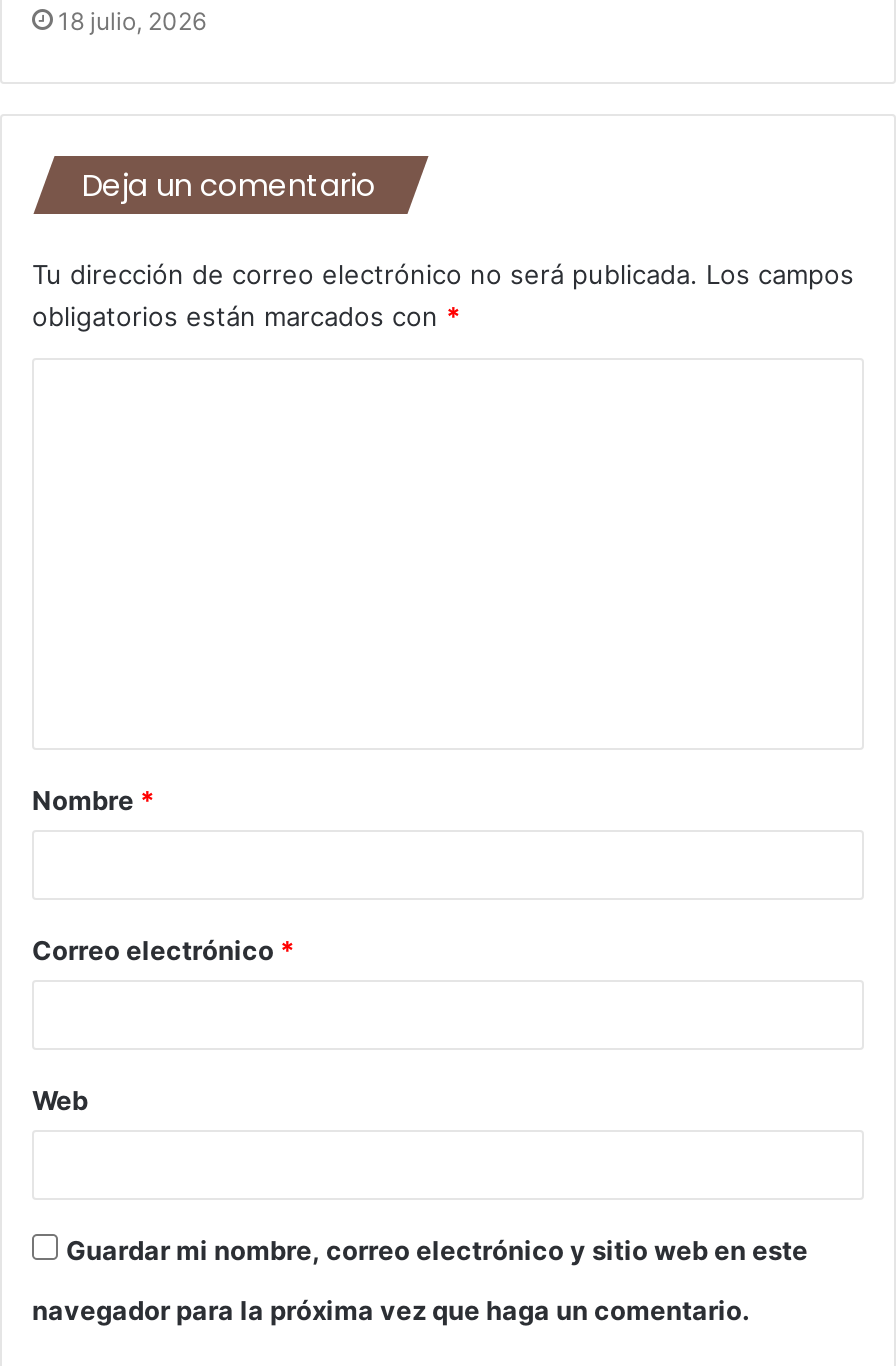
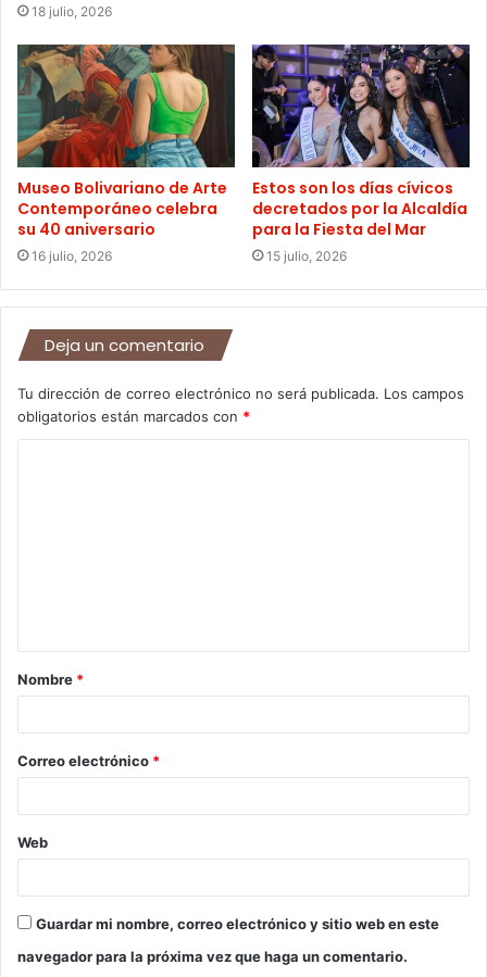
+ [image]
+ Museo Bolivariano de Arte
+ Contemporáneo celebra
+ su 40 aniversario
+ 16 julio, 2026

+ [image]
+ Estos son los días cívicos
+ decretados por la Alcaldía
+ para la Fiesta del Mar
+ 15 julio, 2026
